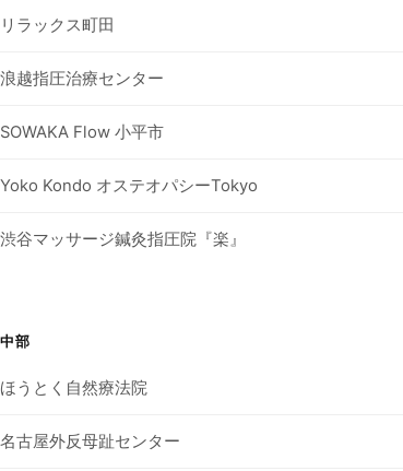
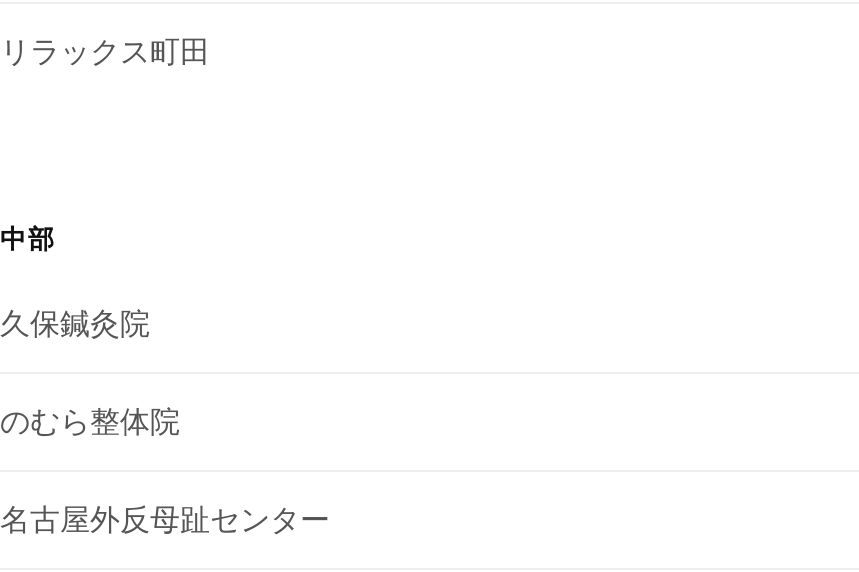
- 浪越指圧治療センター
- SOWAKA Flow 小平市
- Yoko Kondo オステオパシーTokyo
- 渋谷マッサージ鍼灸指圧院『楽』

moved up: 中部

- ほうとく自然療法院
+ 久保鍼灸院
+ のむら整体院
